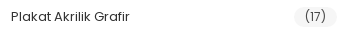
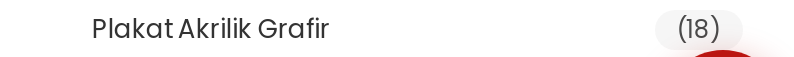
- (17)
+ (18)
